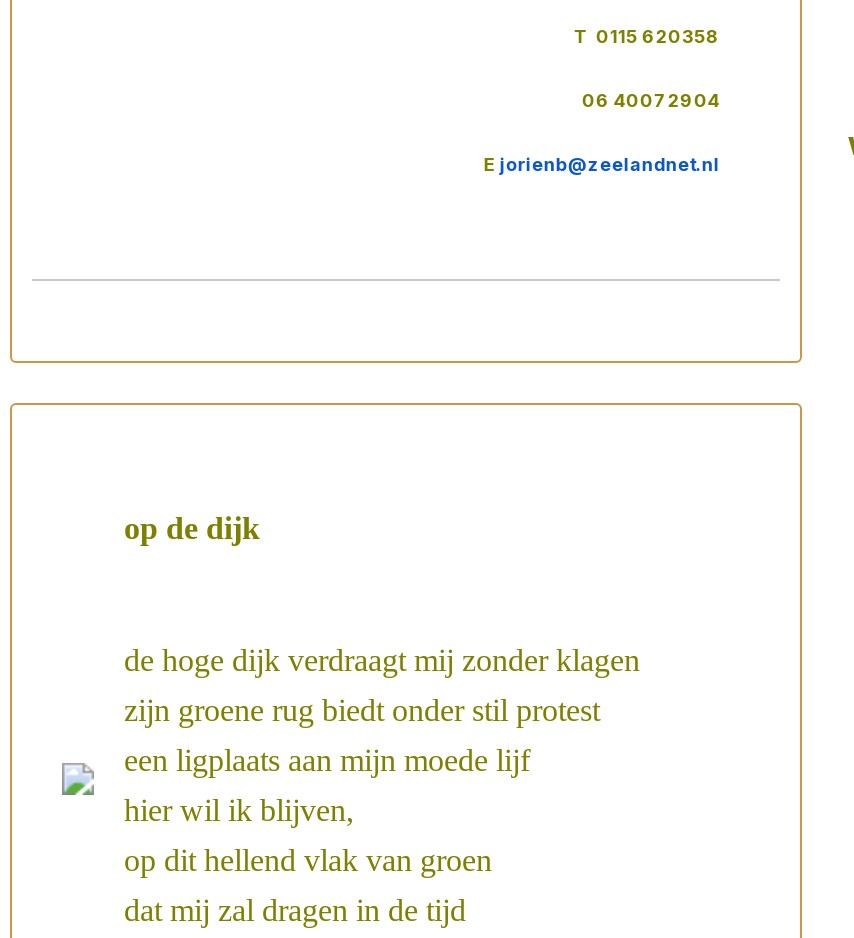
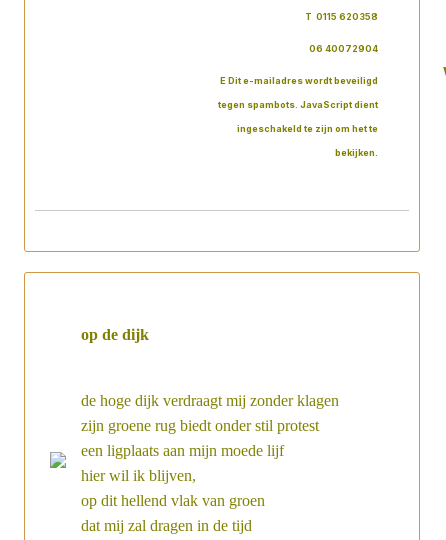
- E jorienb@zeelandnet.nl
+ E Dit e-mailadres wordt beveiligd
+ tegen spambots. JavaScript dient
+ ingeschakeld te zijn om het te
+ bekijken.
